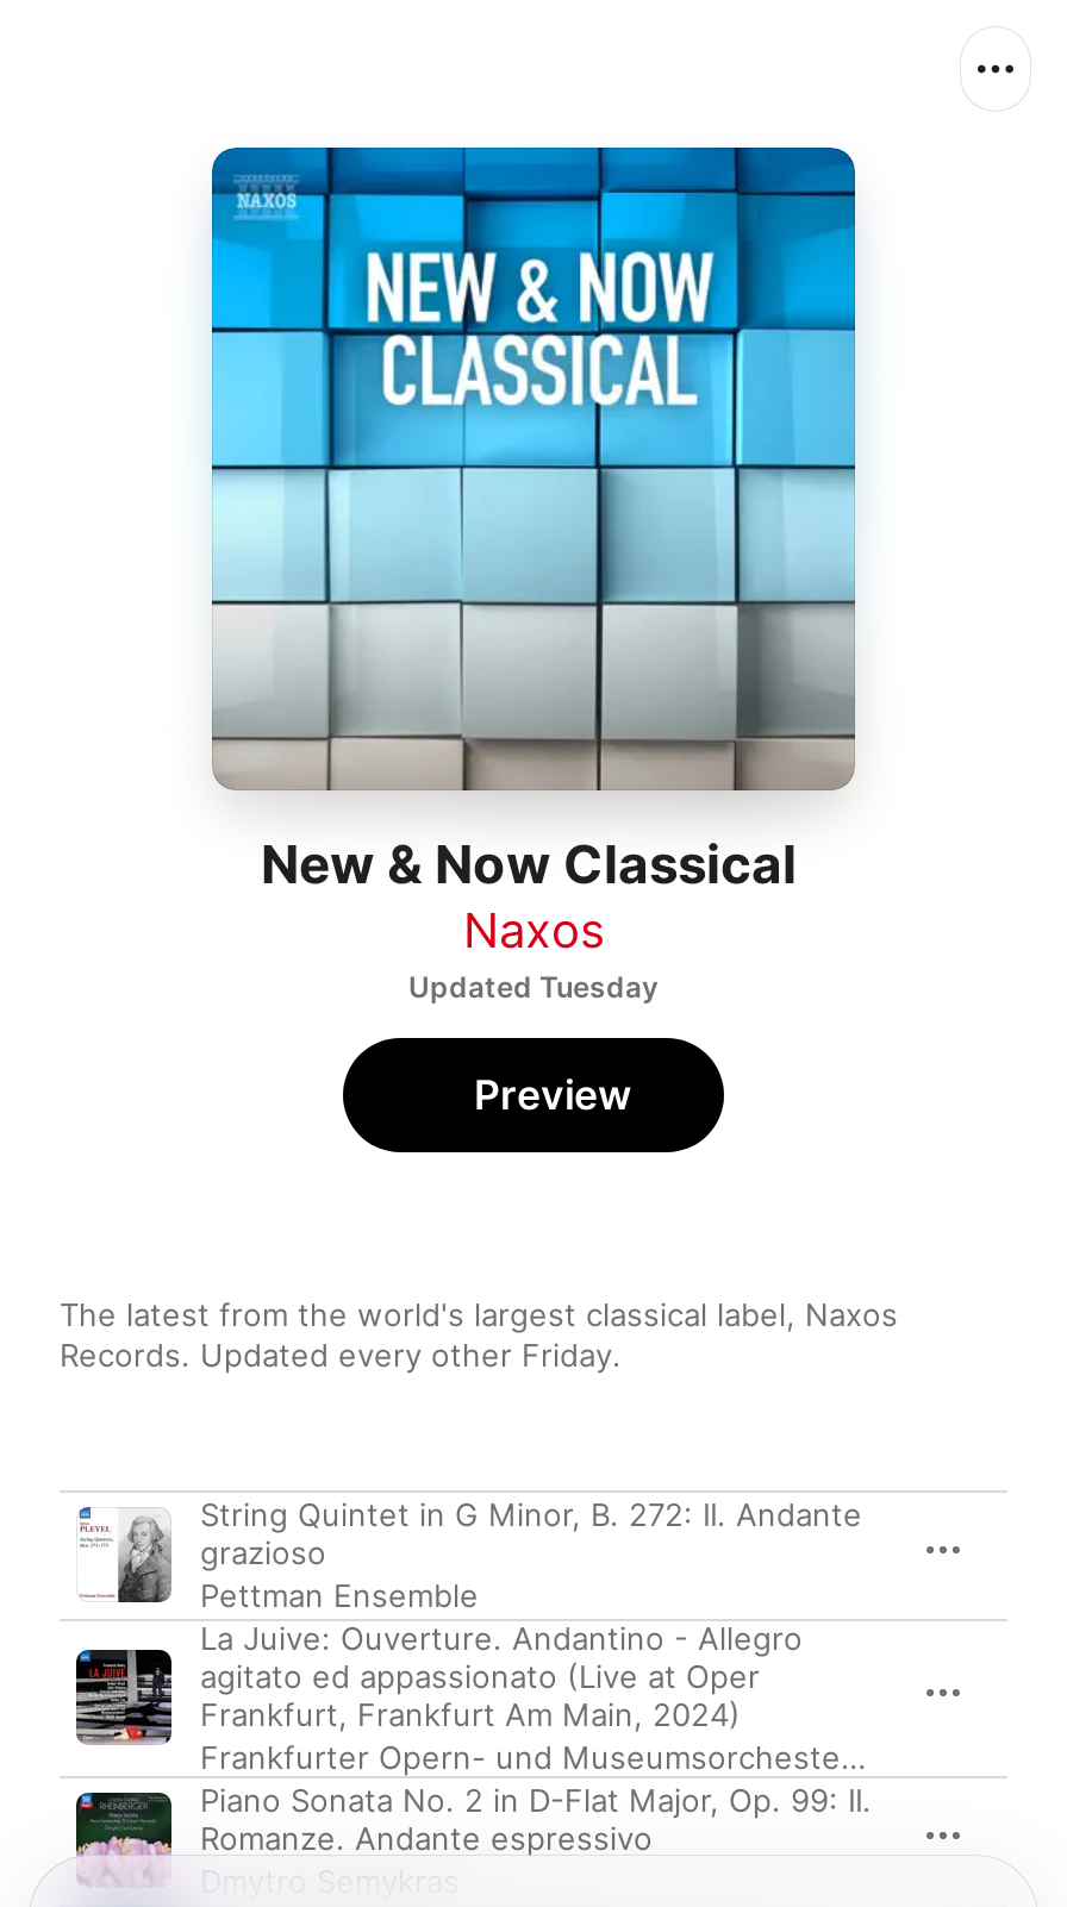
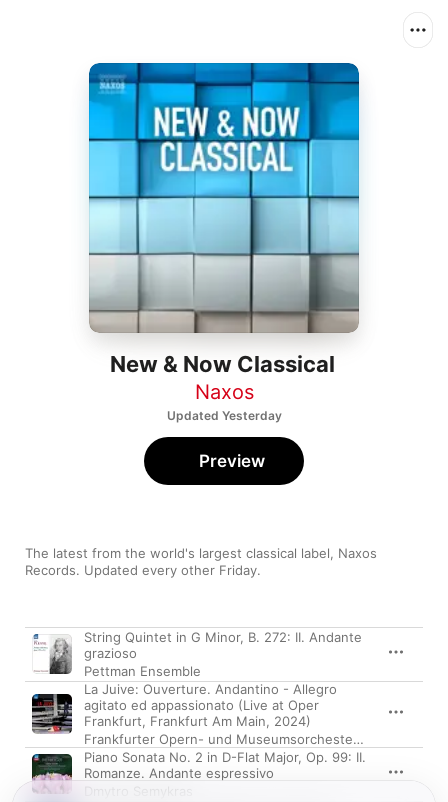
- Updated Tuesday
+ Updated Yesterday
